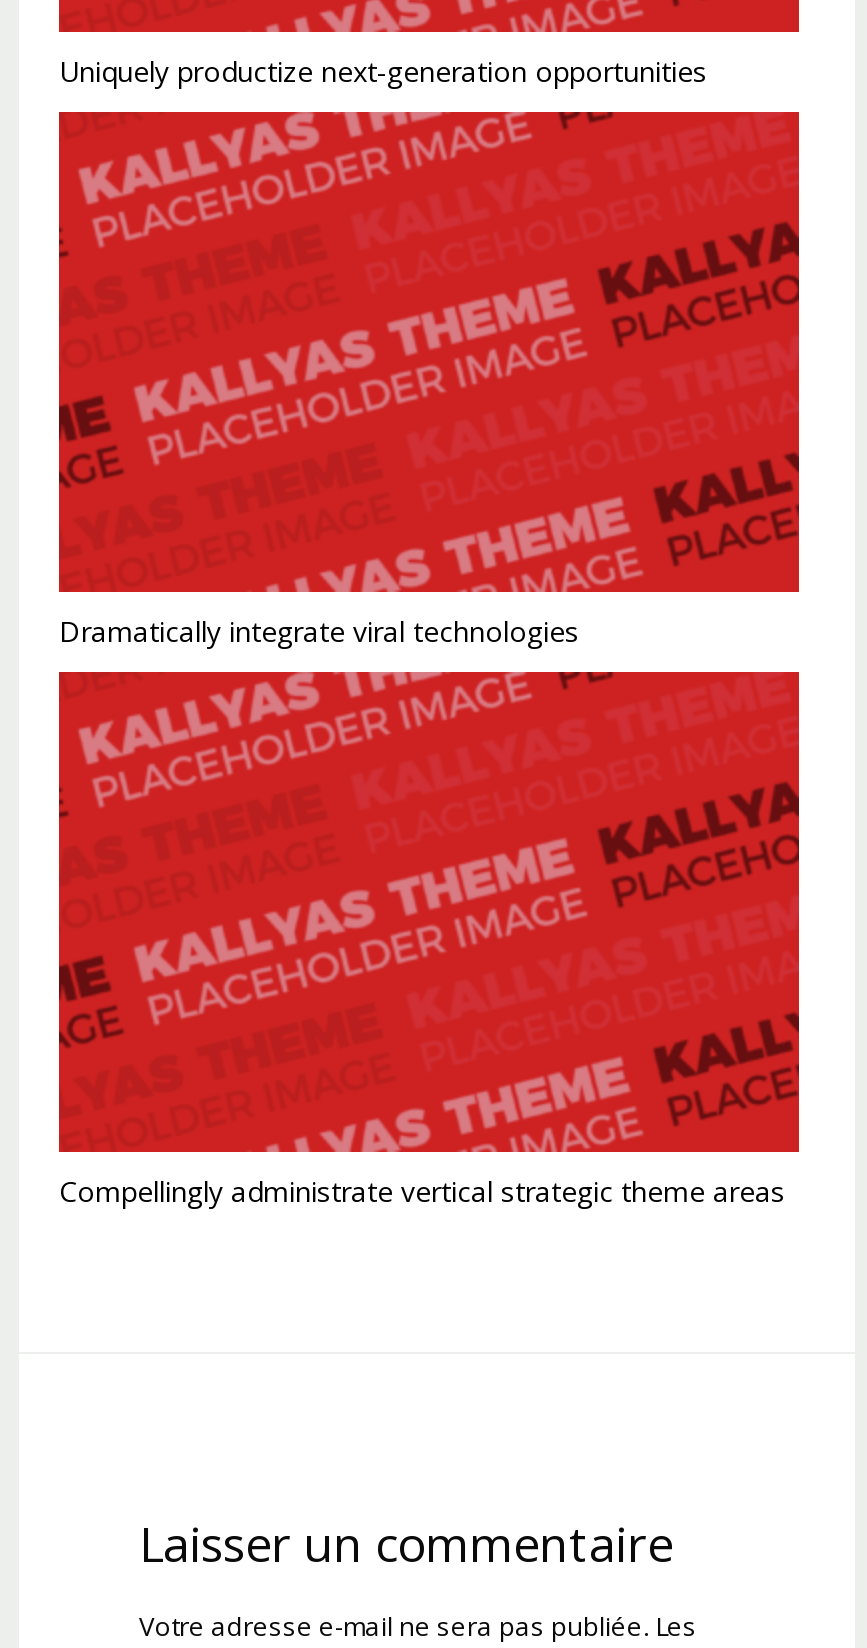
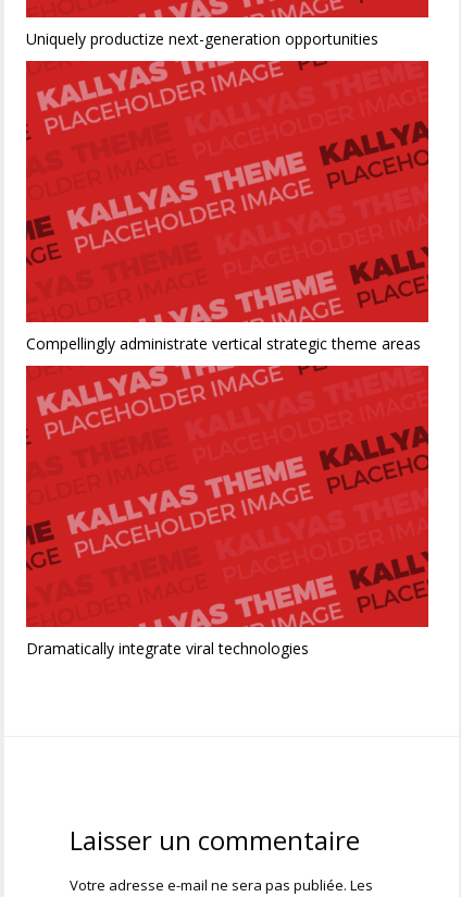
moved down: Dramatically integrate viral technologies

moved up: Compellingly administrate vertical strategic theme areas
